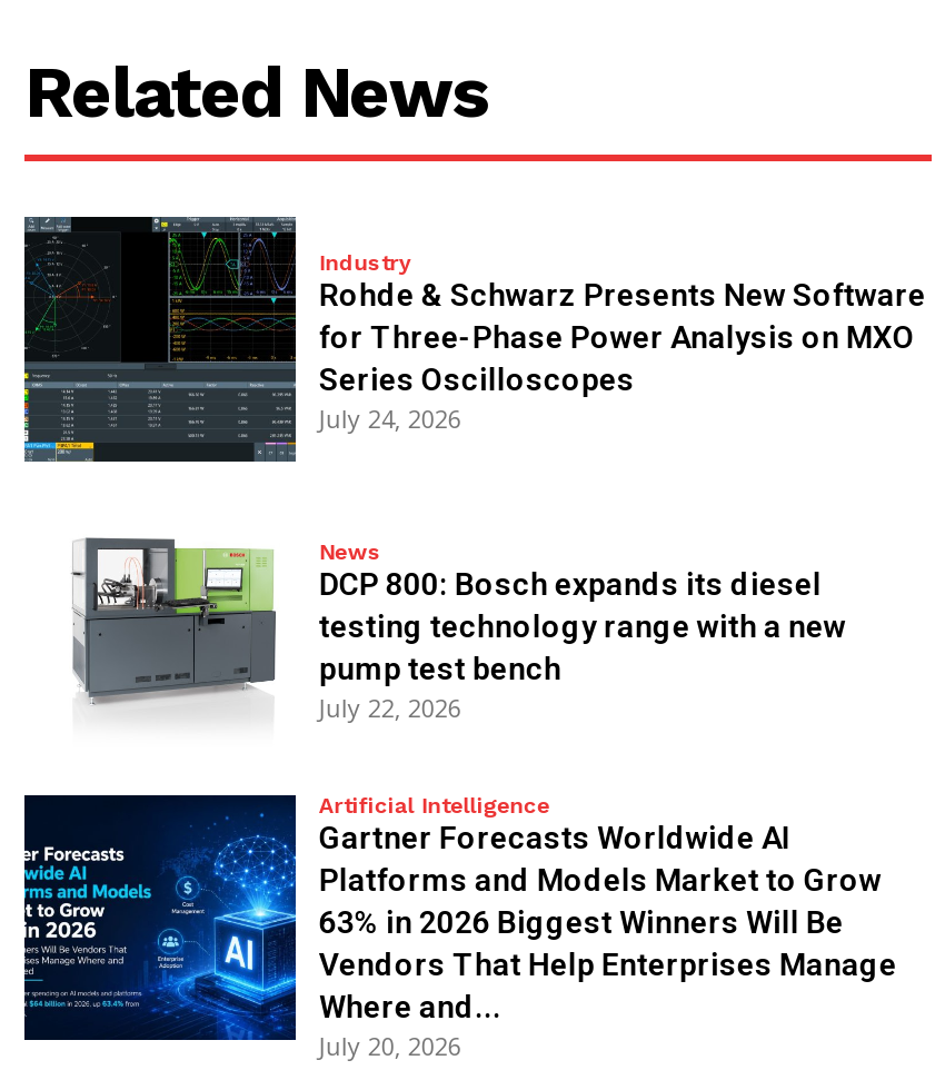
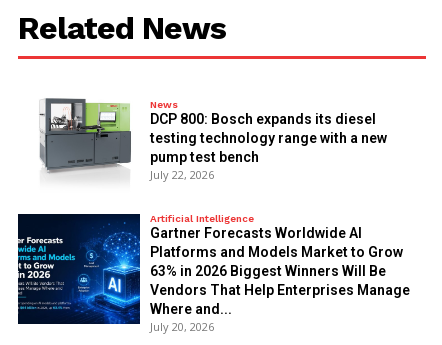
- [image]
- Industry
- Rohde & Schwarz Presents New Software
- for Three-Phase Power Analysis on MXO
- Series Oscilloscopes
- July 24, 2026
